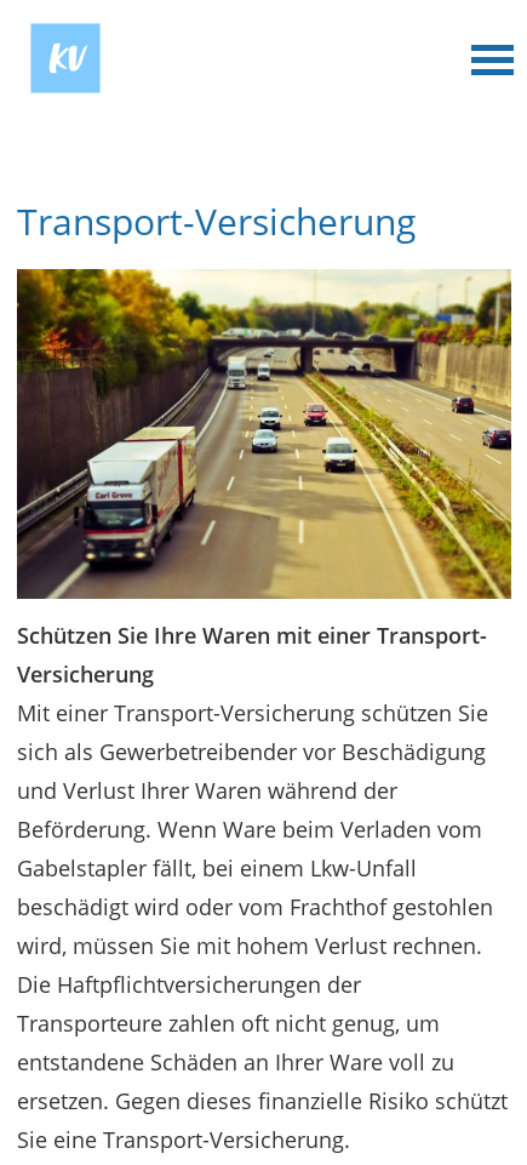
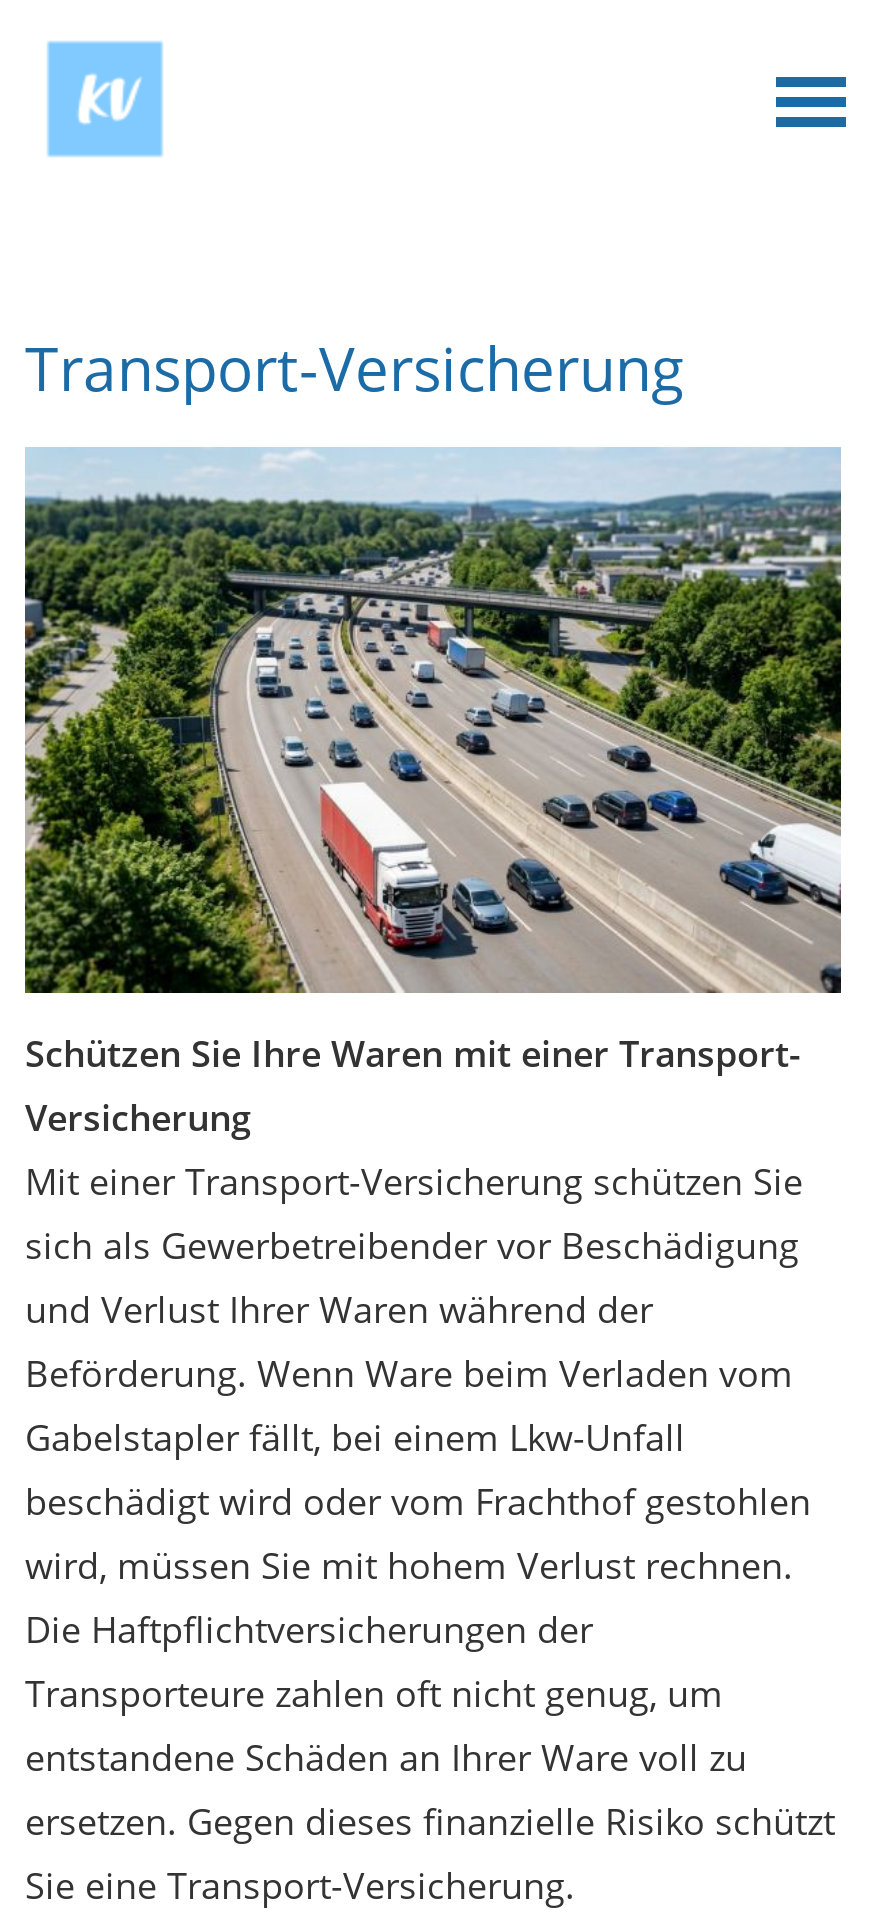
- [image]
+ [image]
